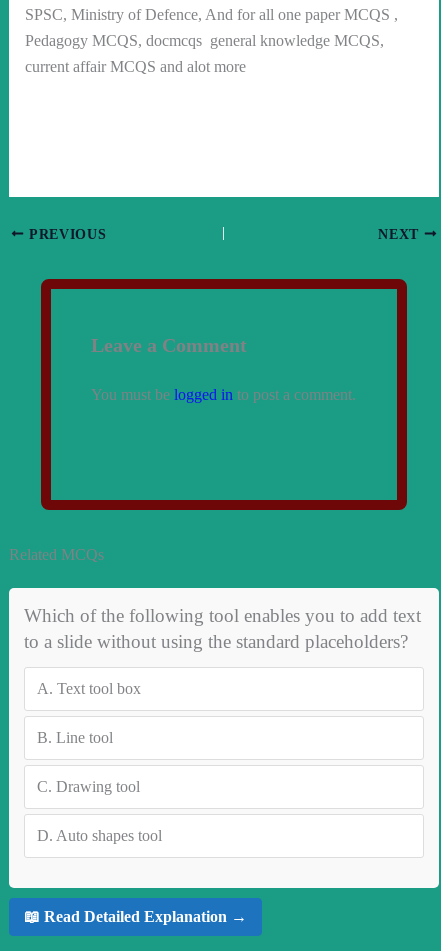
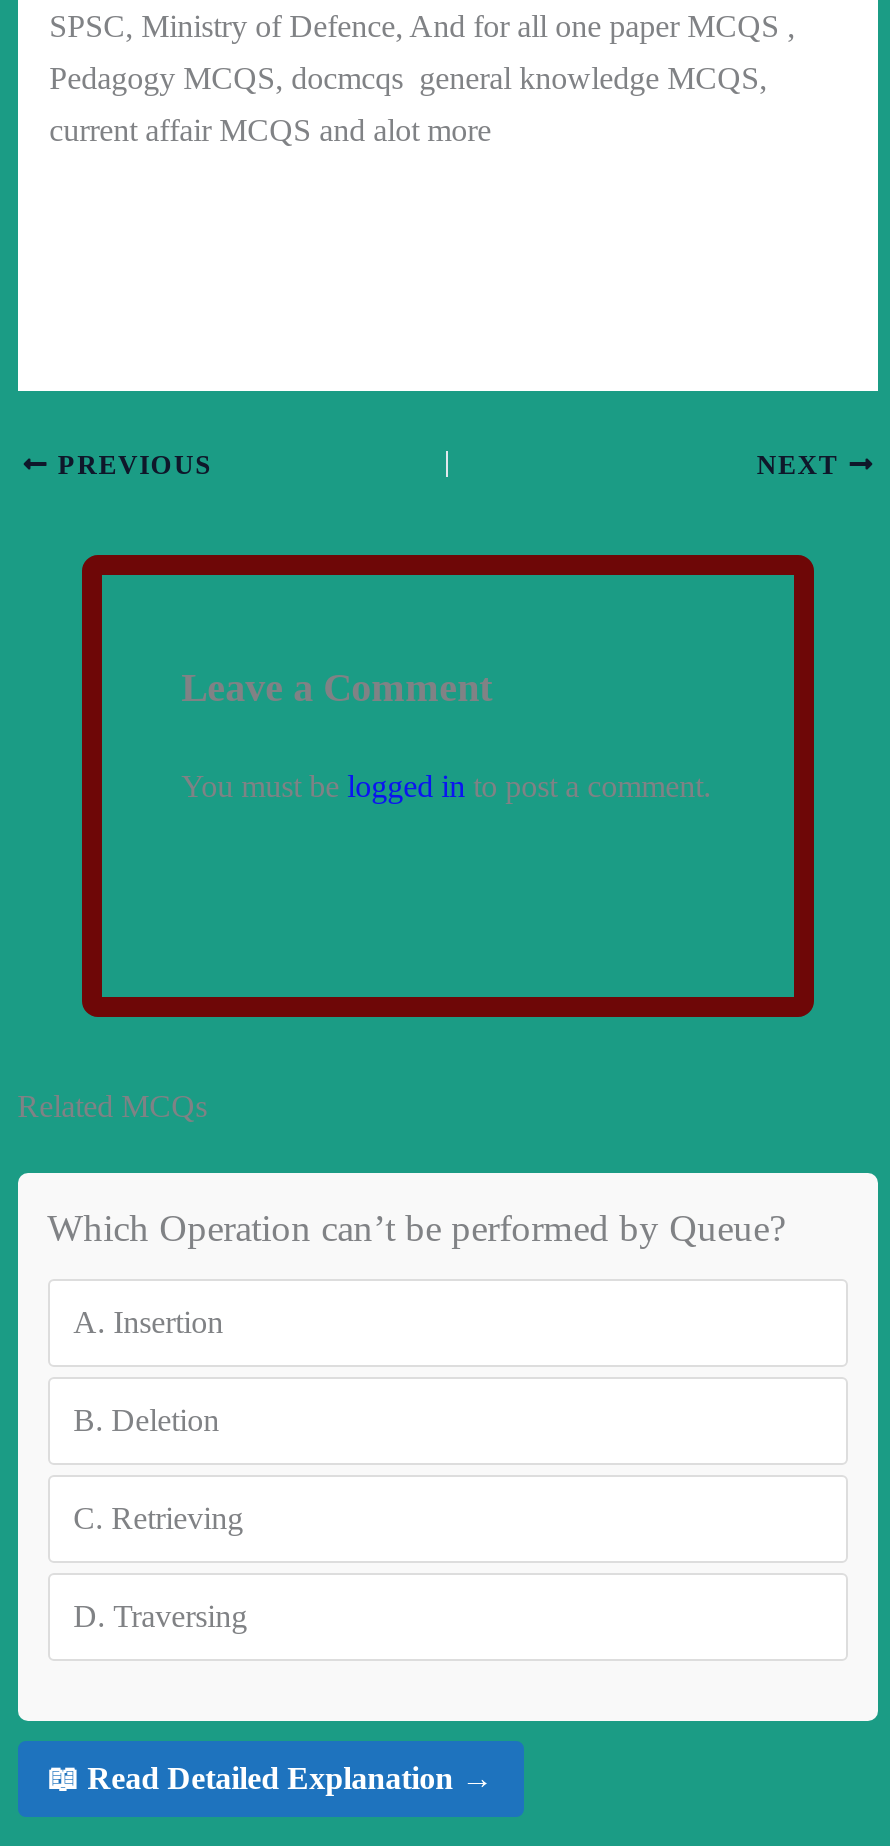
- Which of the following tool enables you to add text
- to a slide without using the standard placeholders?
+ Which Operation can’t be performed by Queue?

- A. Text tool box
+ A. Insertion

- B. Line tool
+ B. Deletion

- C. Drawing tool
+ C. Retrieving

- D. Auto shapes tool
+ D. Traversing
